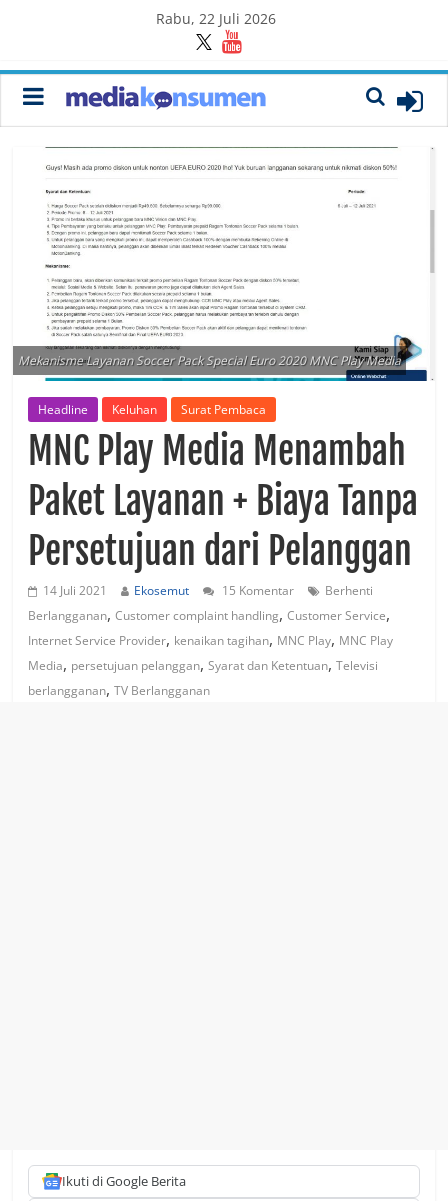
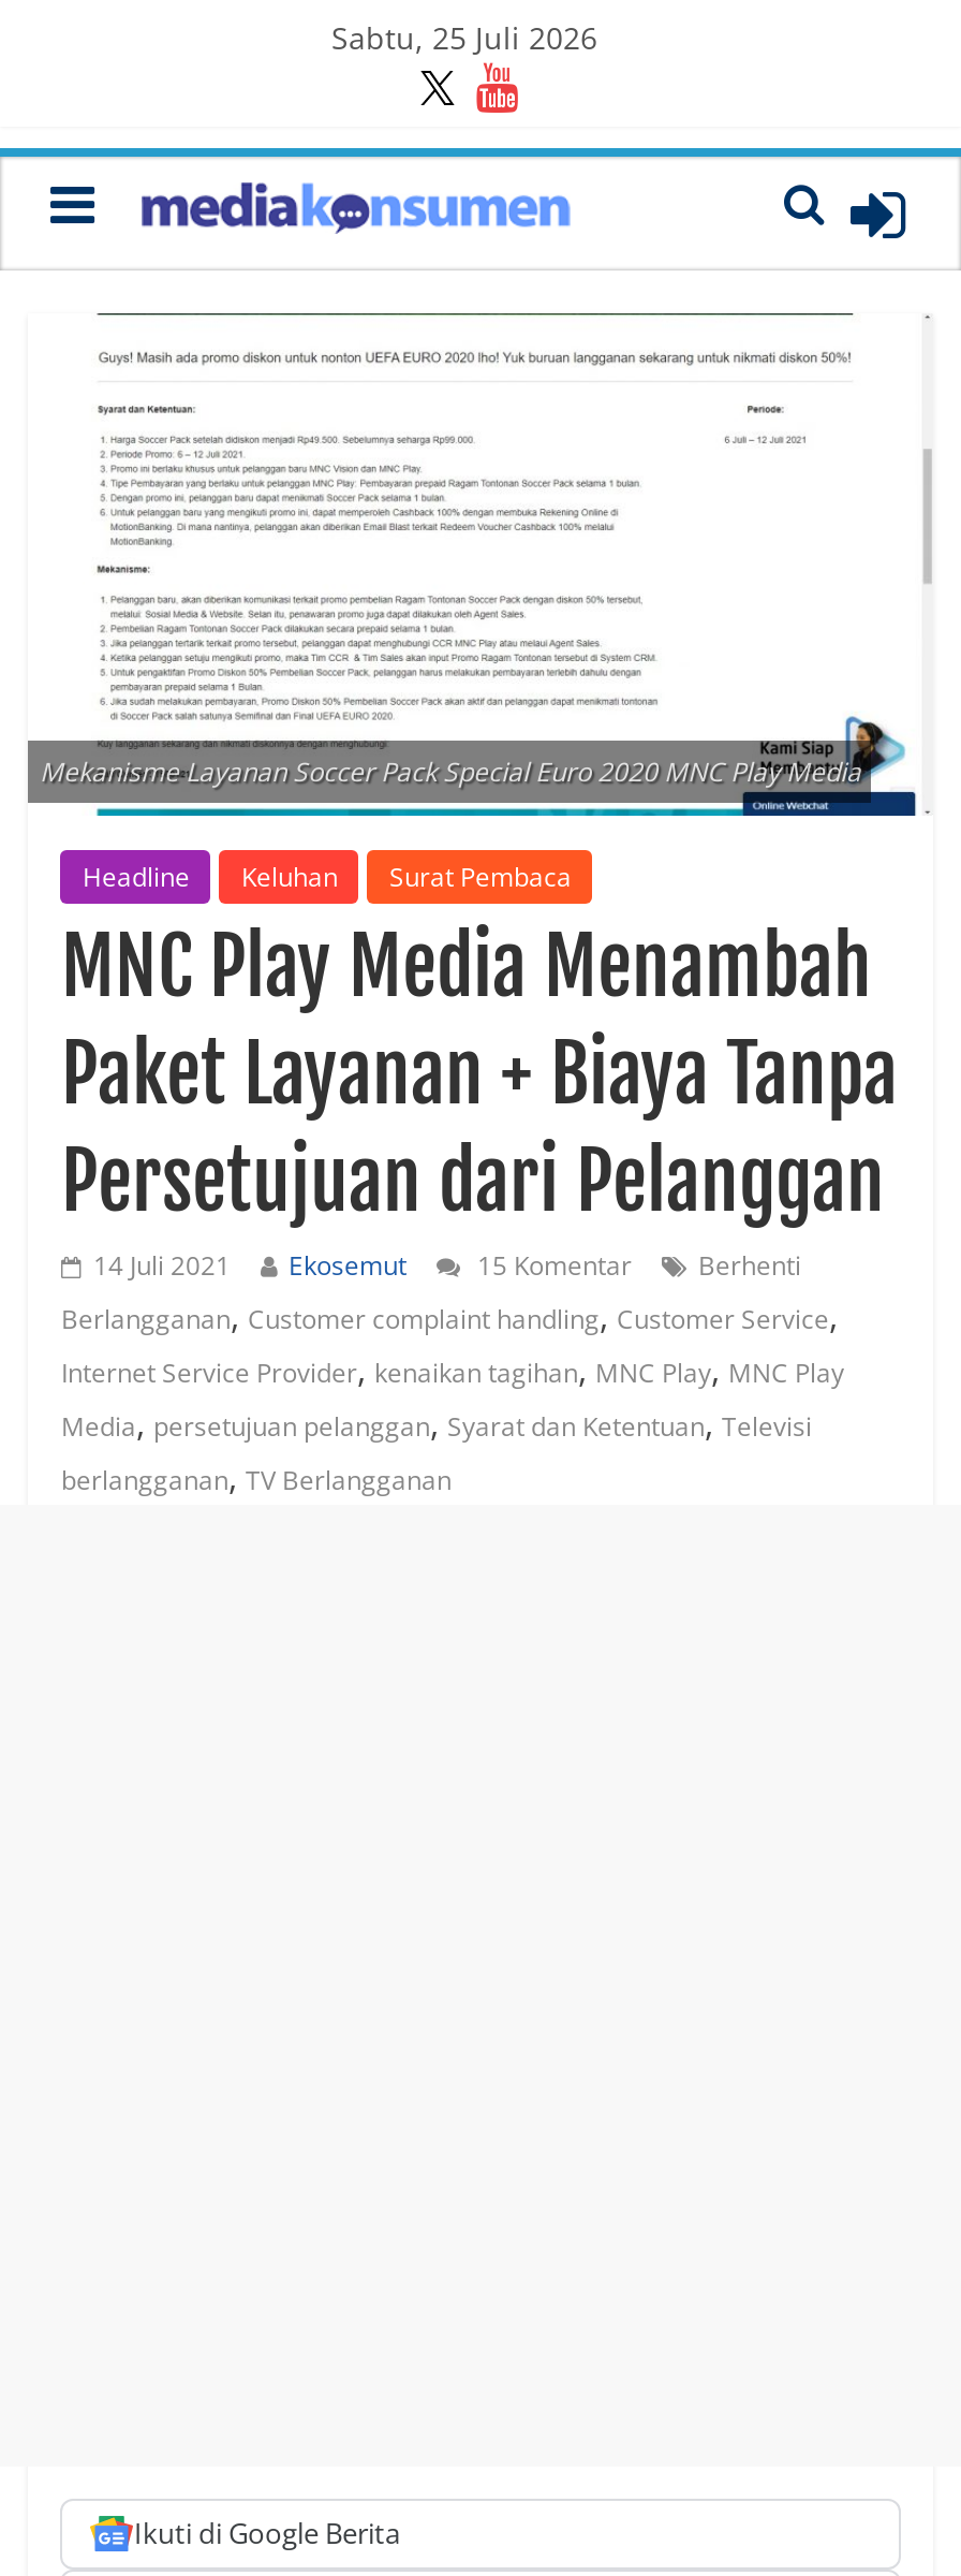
- Rabu, 22 Juli 2026
+ Sabtu, 25 Juli 2026
